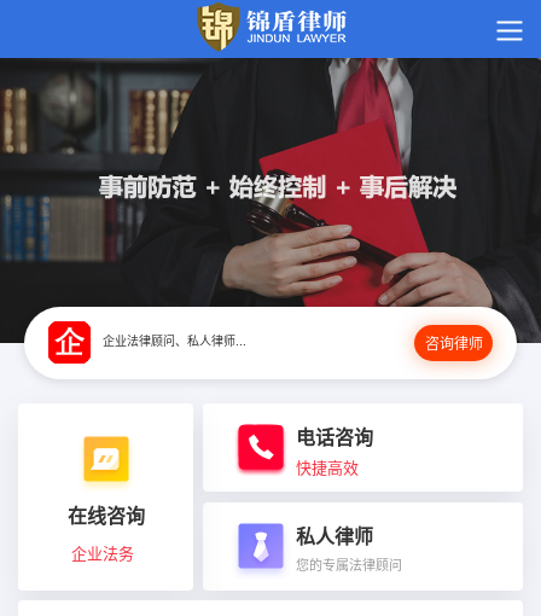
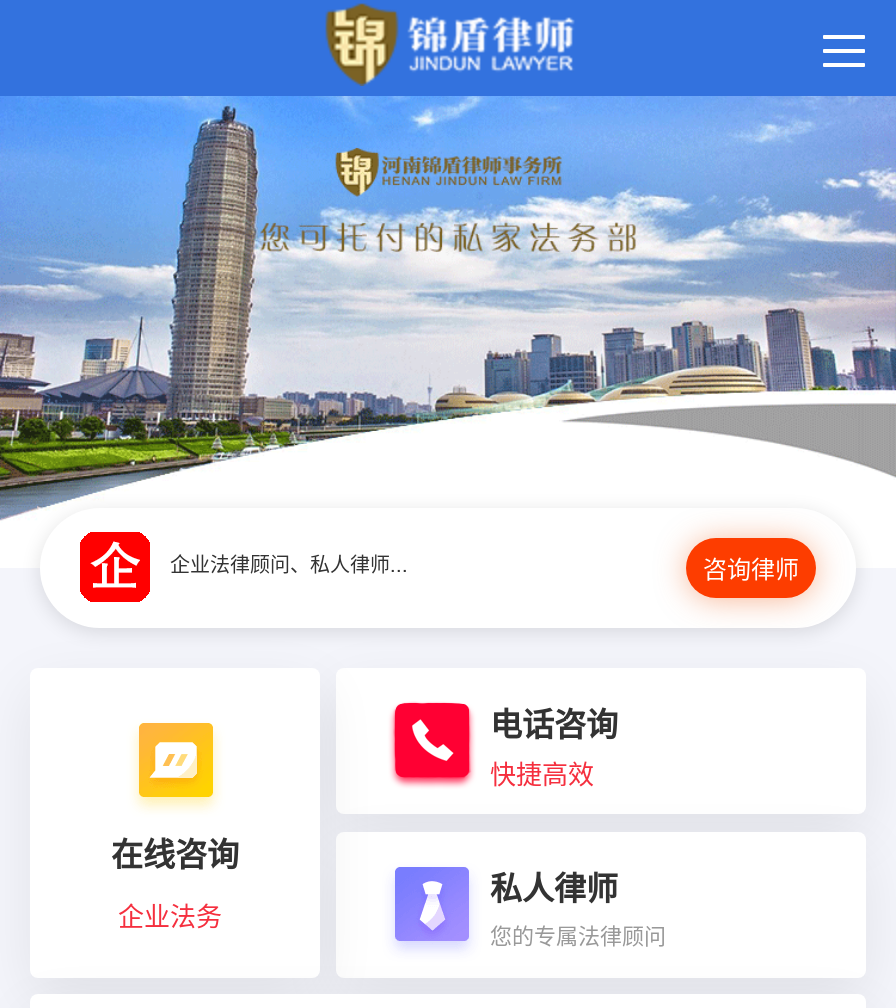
- [image]
+ [image]
